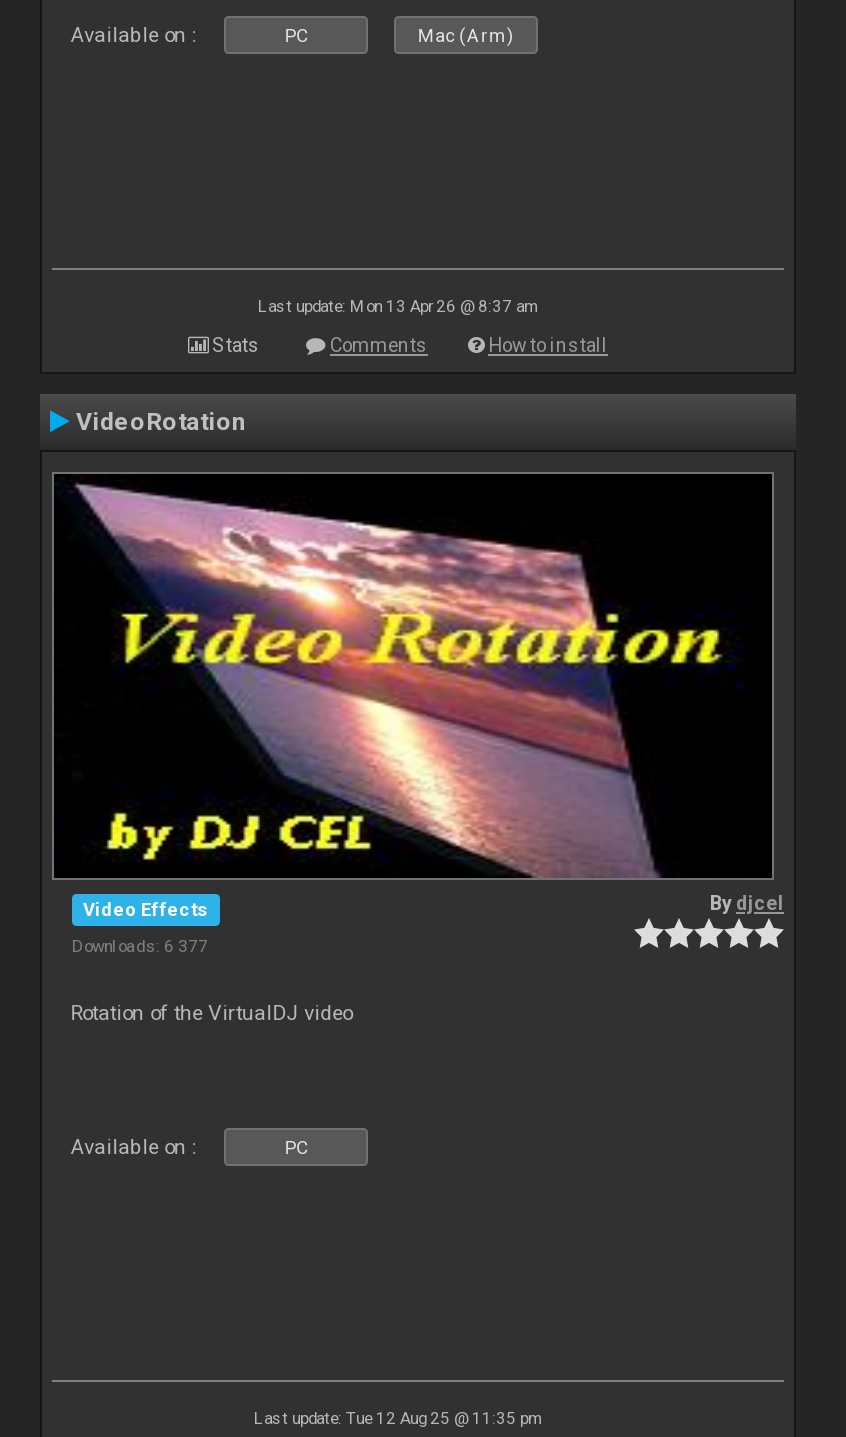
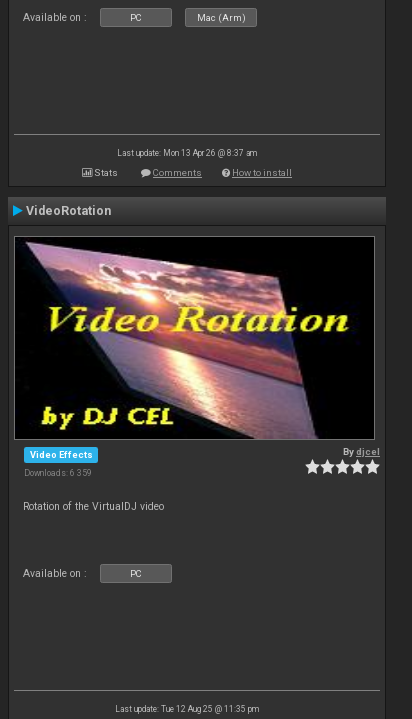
- Downloads: 6 377
+ Downloads: 6 359
